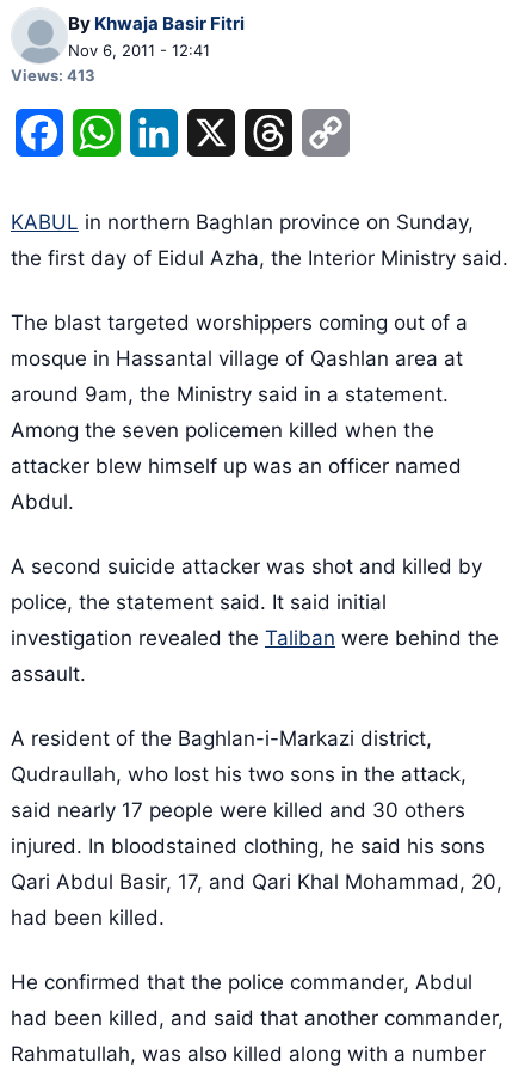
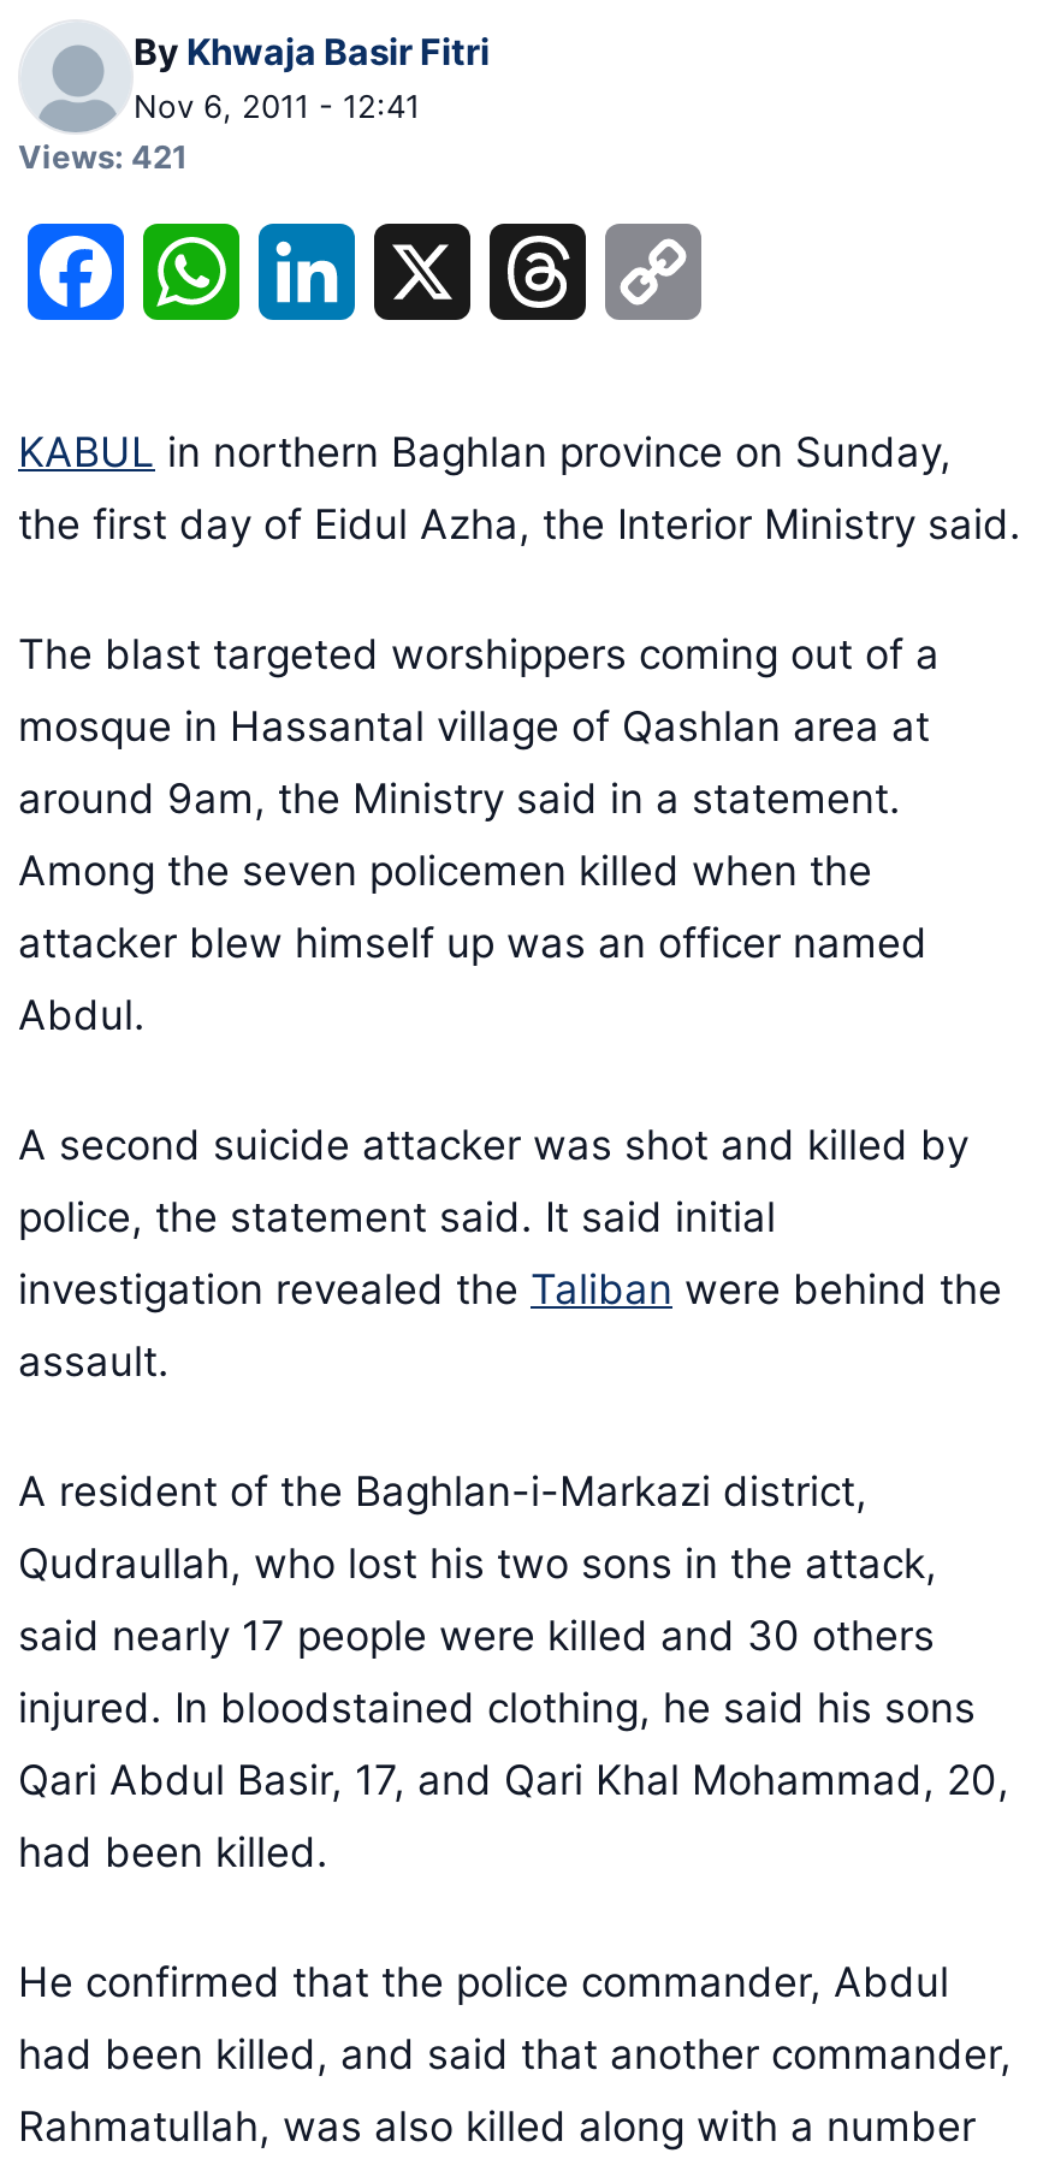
- Views: 413
+ Views: 421
